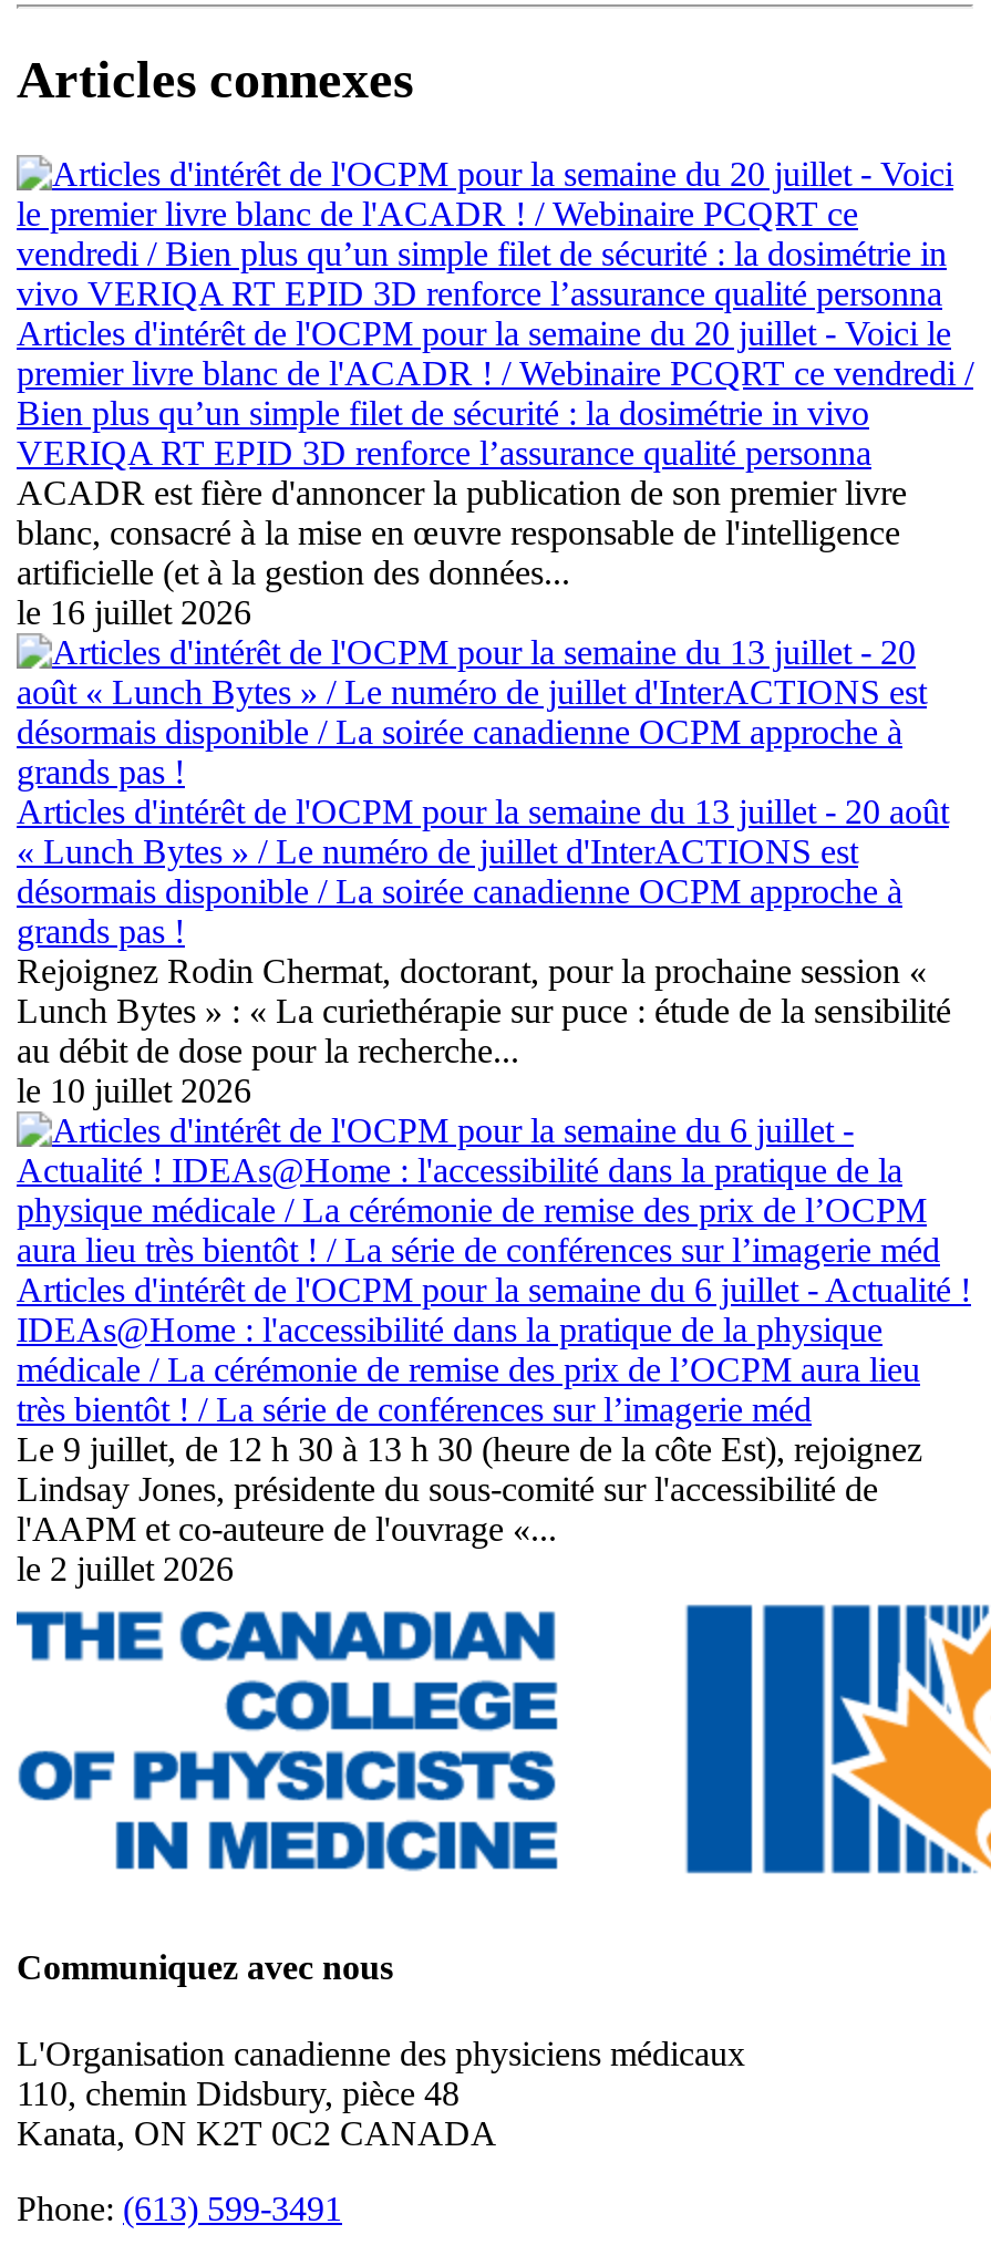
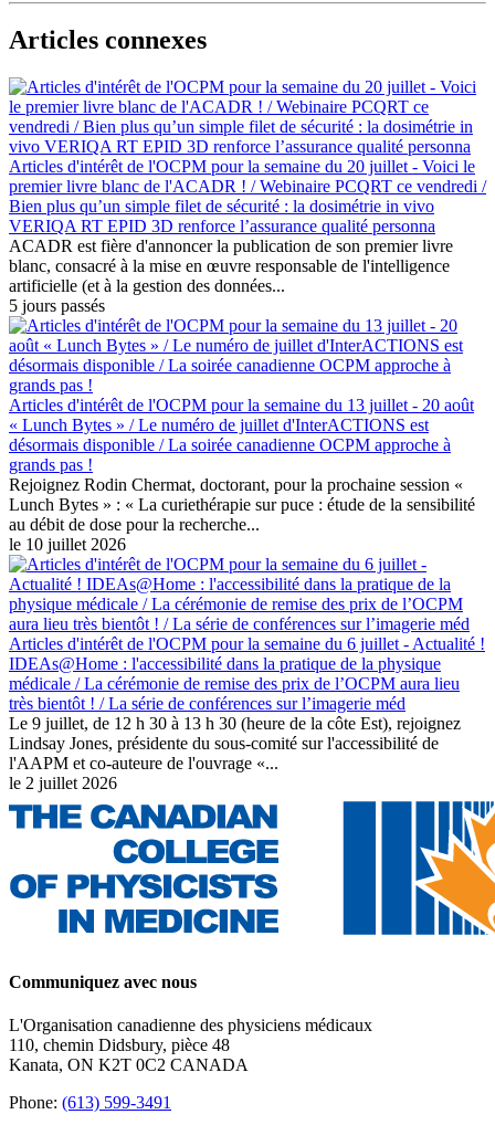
- le 16 juillet 2026
+ 5 jours passés
